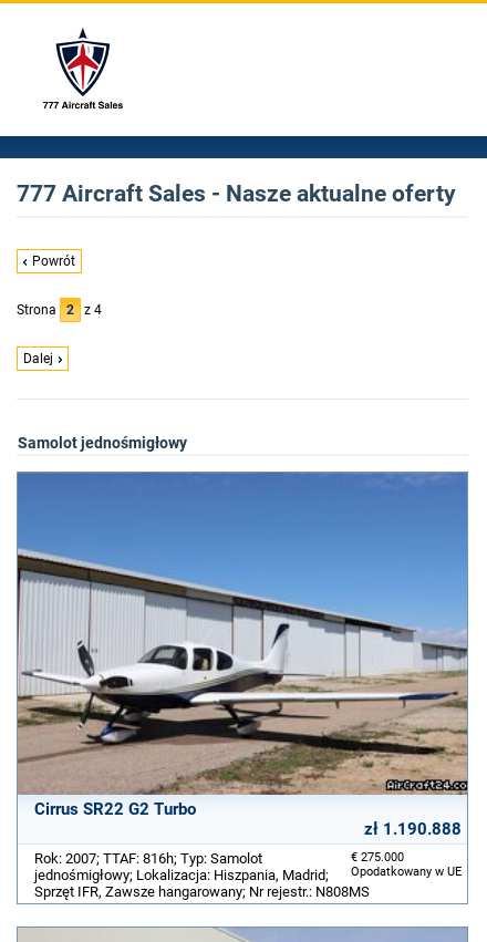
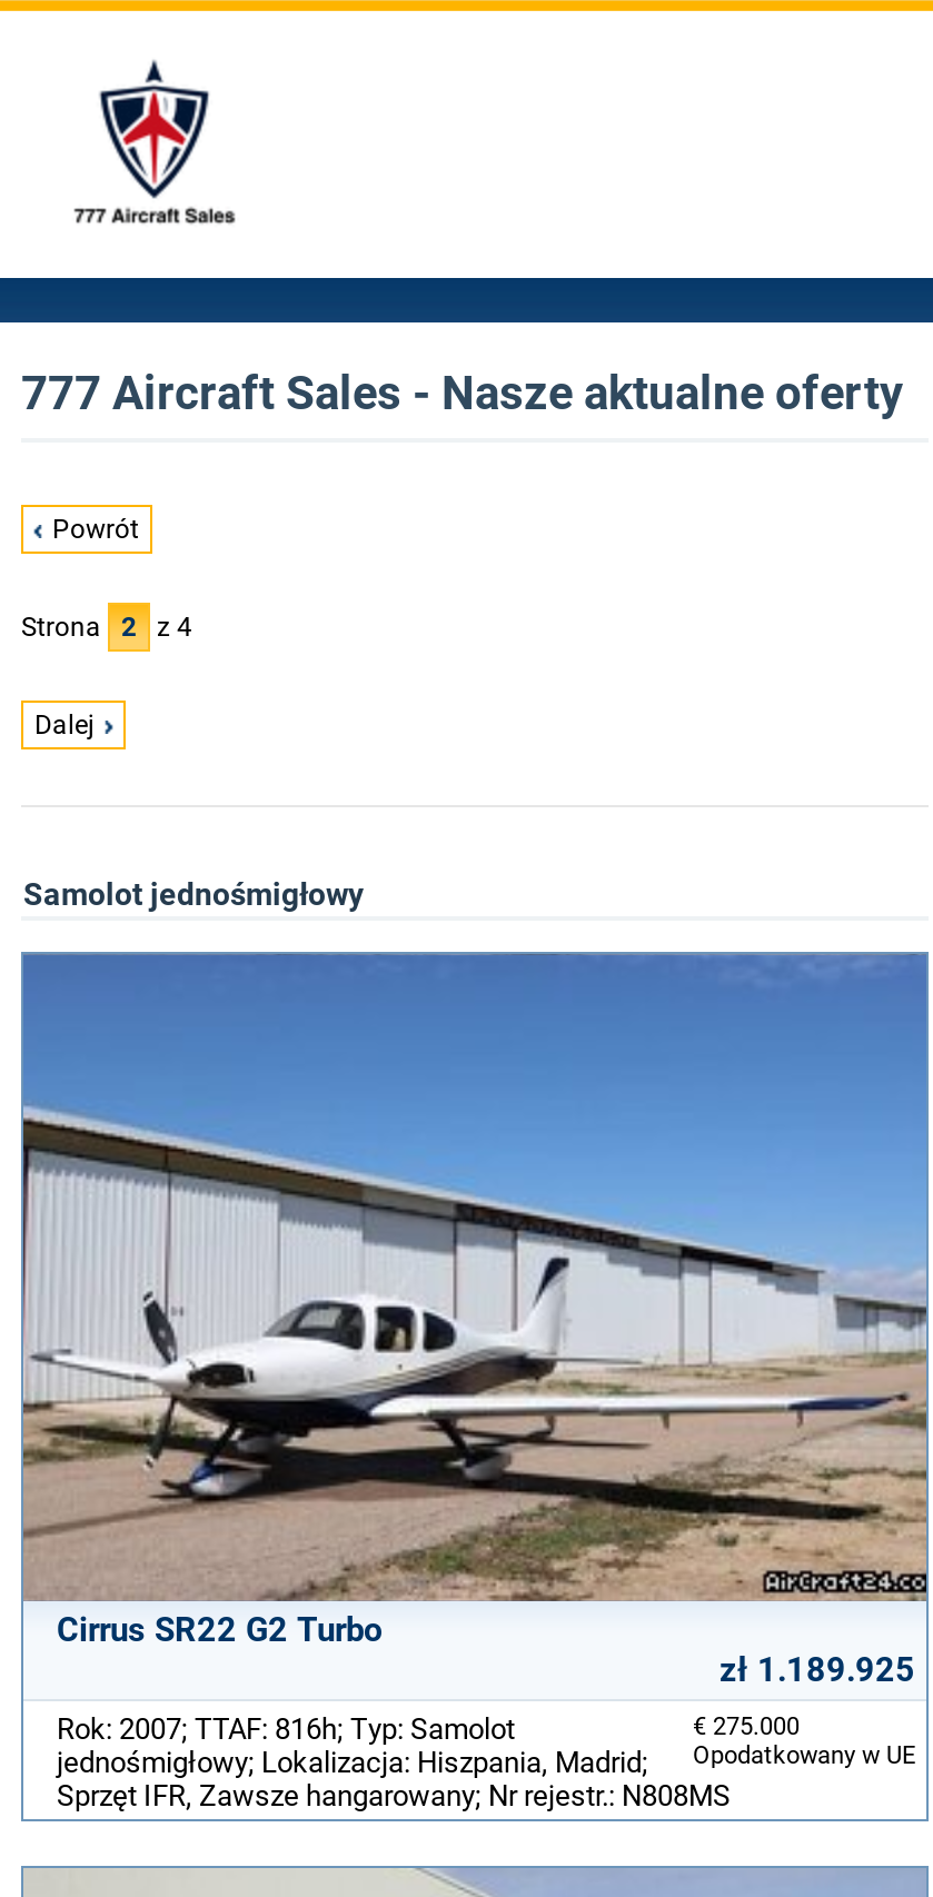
- zł 1.190.888
+ zł 1.189.925
